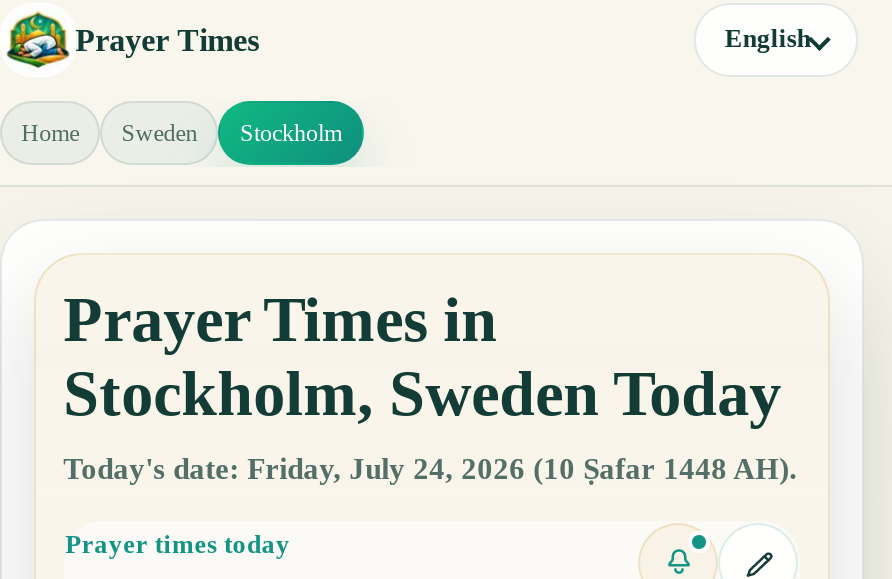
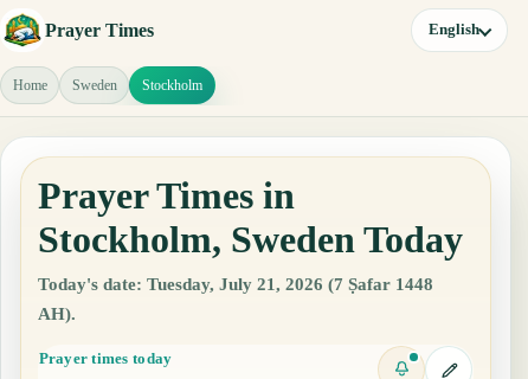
- Today's date: Friday, July 24, 2026 (10 Ṣafar 1448 AH).
+ Today's date: Tuesday, July 21, 2026 (7 Ṣafar 1448
+ AH).
